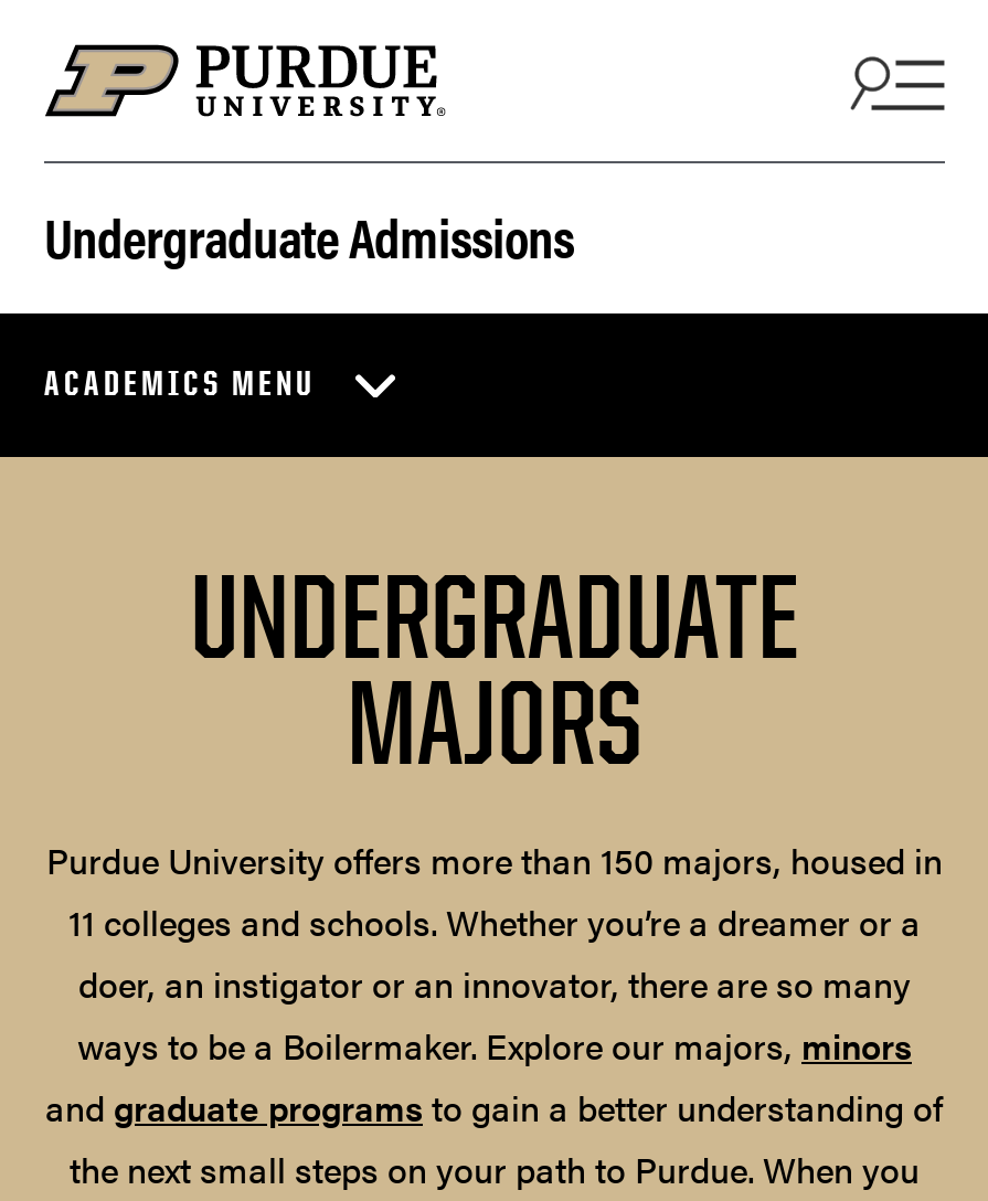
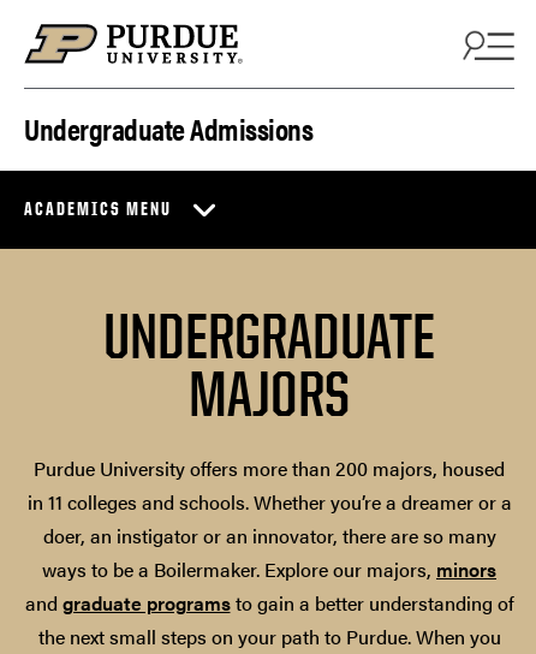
- Purdue University offers more than 150 majors, housed in
- 11 colleges and schools. Whether you’re a dreamer or a
+ Purdue University offers more than 200 majors, housed
+ in 11 colleges and schools. Whether you’re a dreamer or a
